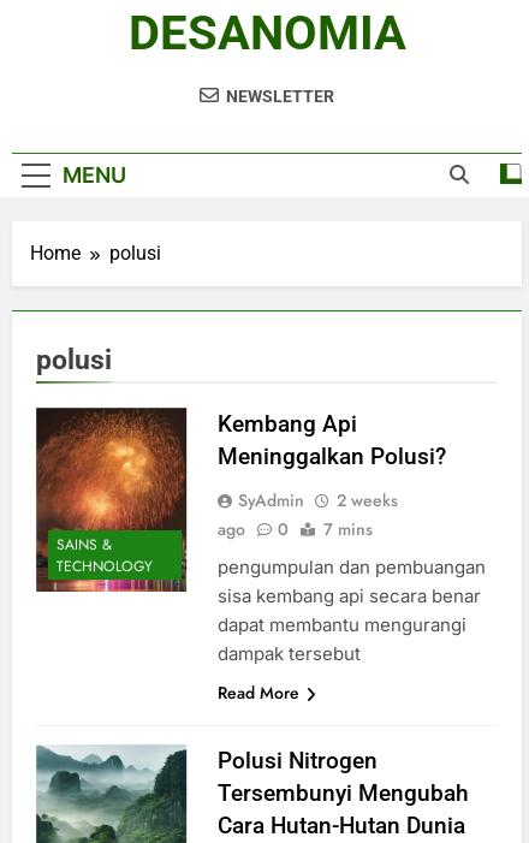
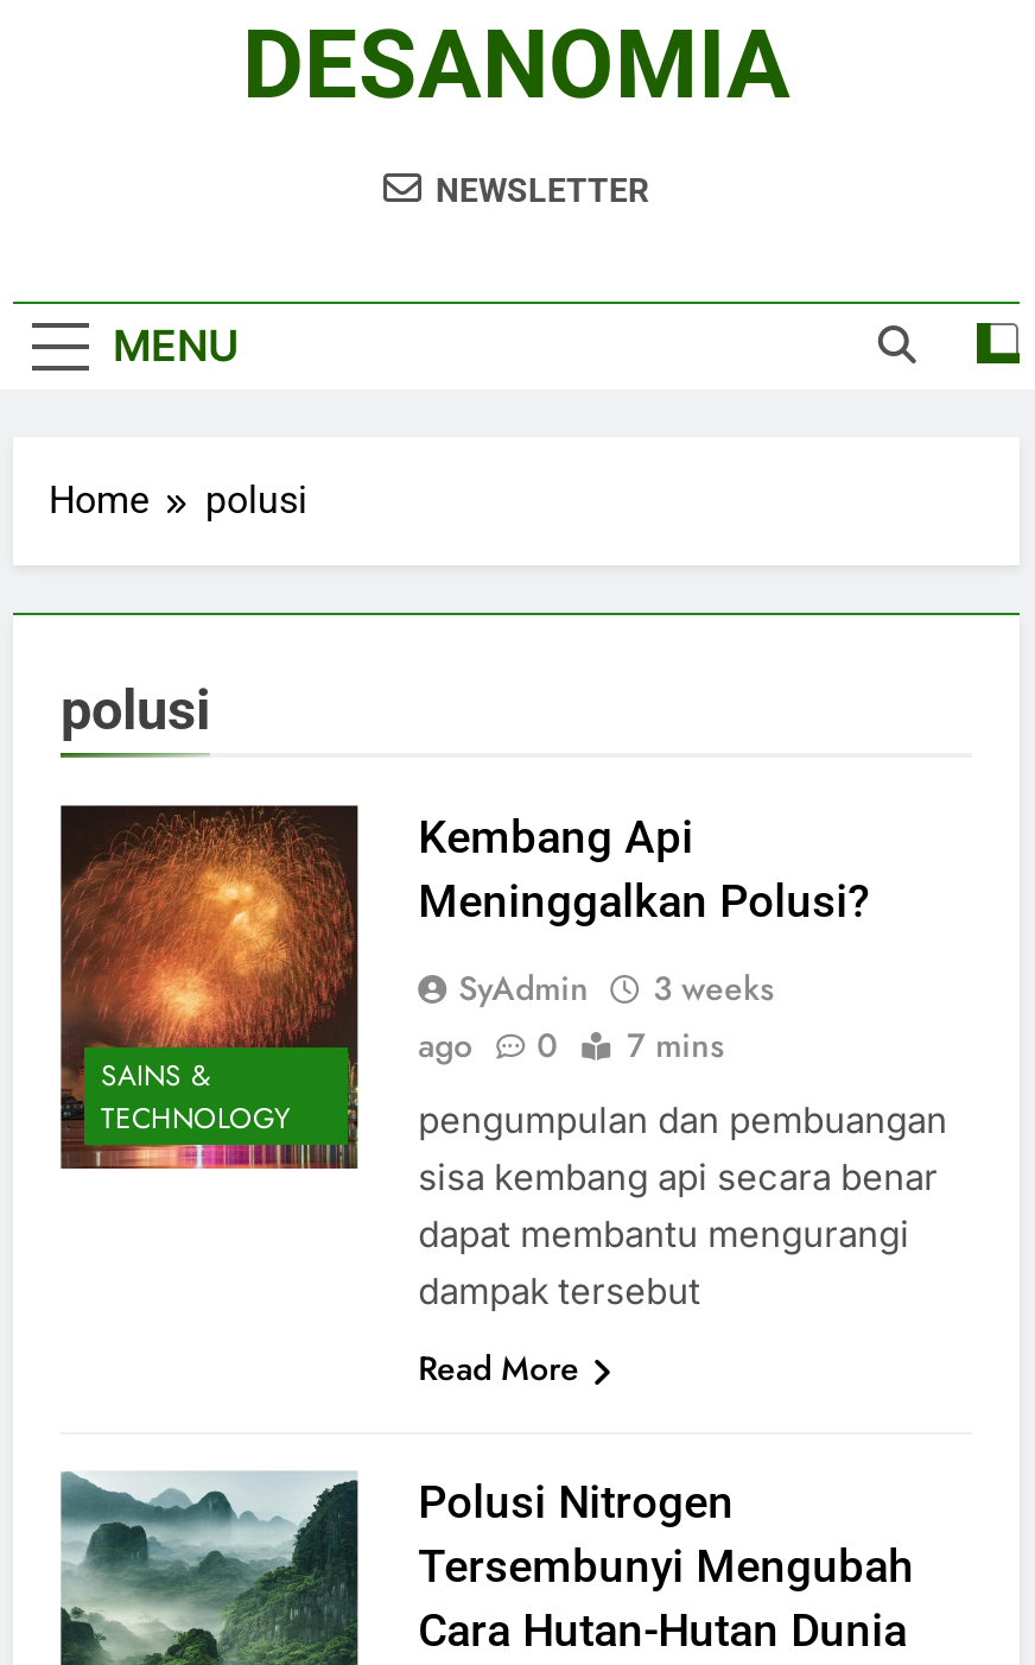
- SyAdmin 2 weeks
+ SyAdmin 3 weeks
